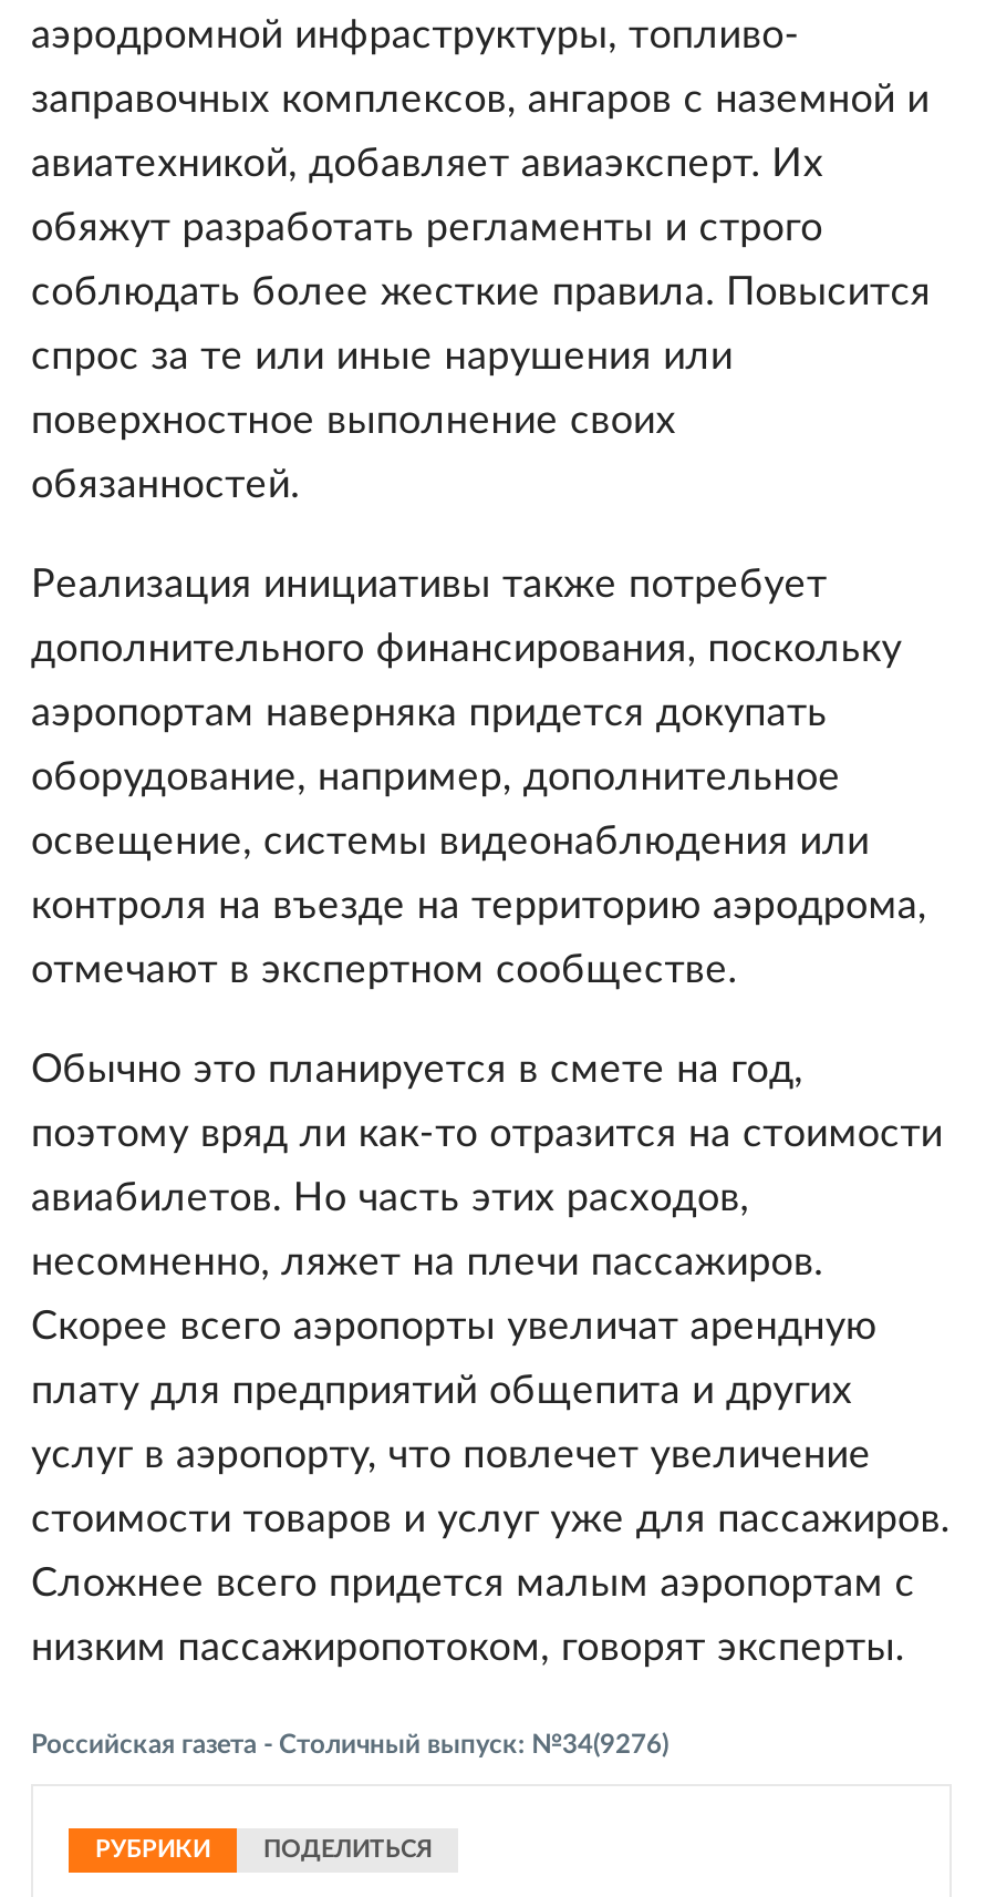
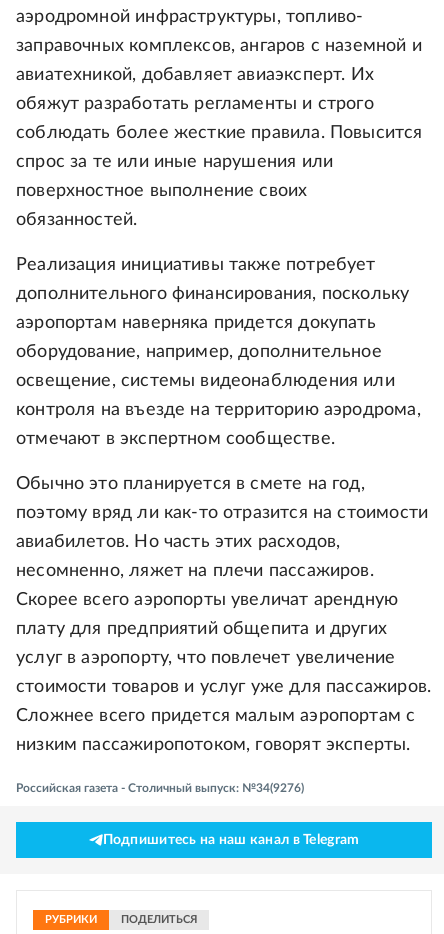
+ Подпишитесь на наш канал в Telegram
